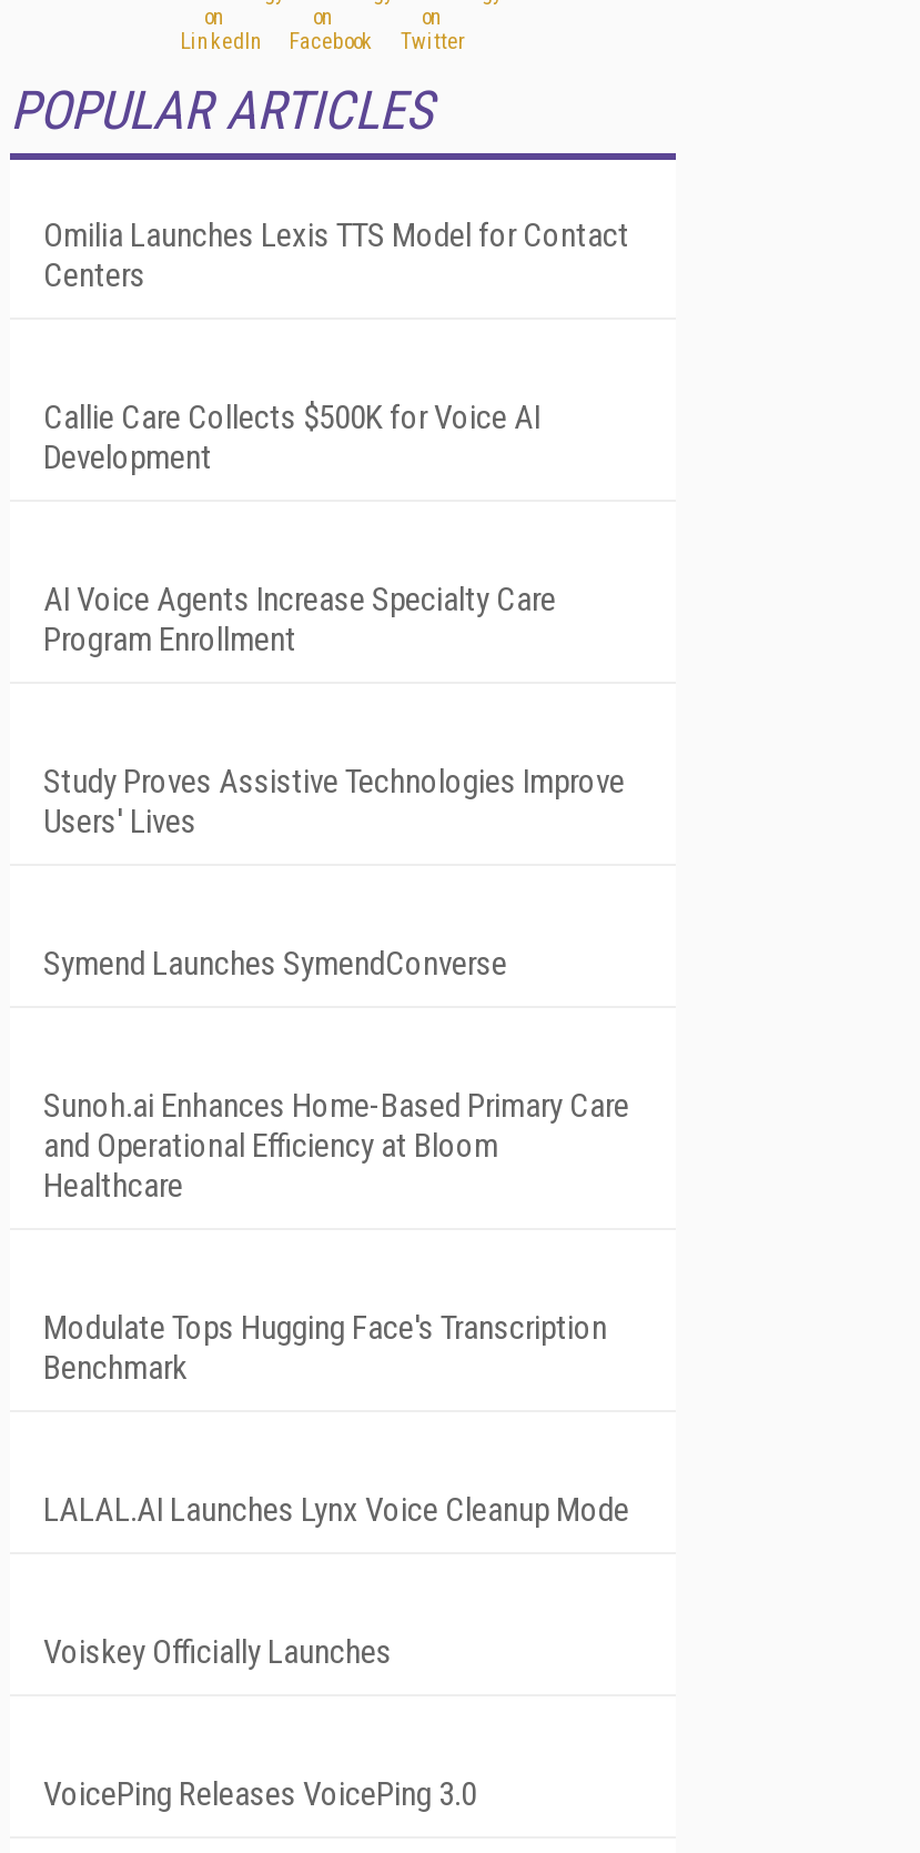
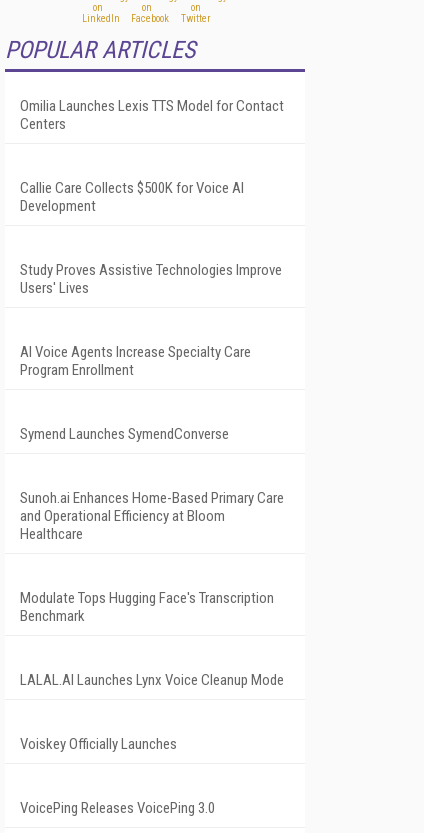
moved down: AI Voice Agents Increase Specialty Care | Program Enrollment

moved up: Study Proves Assistive Technologies Improve | Users' Lives
